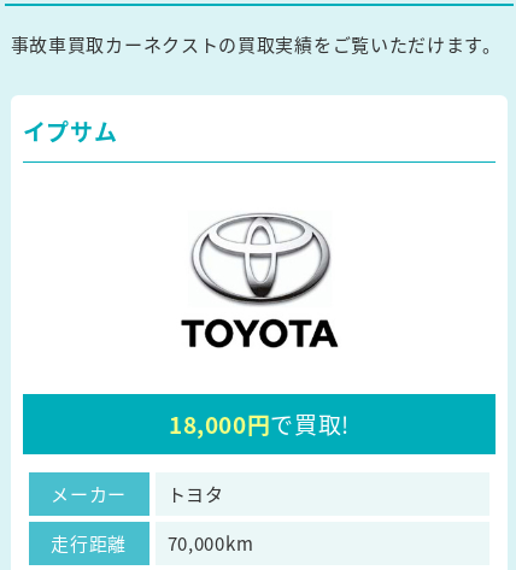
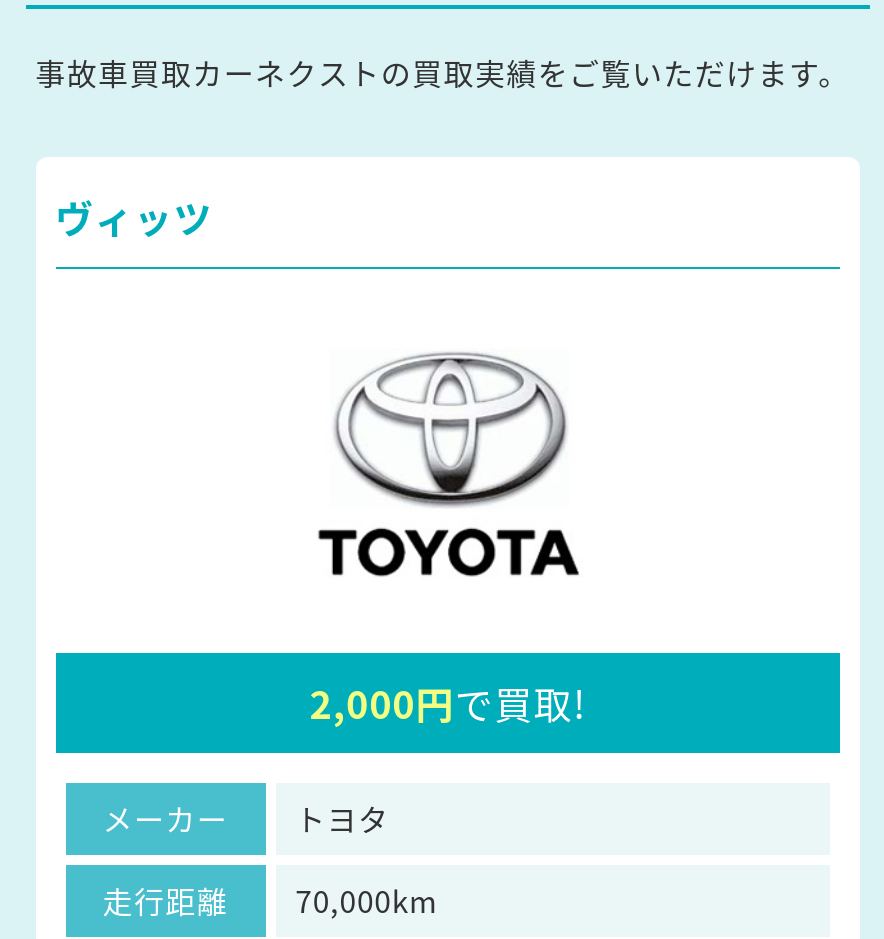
- イプサム
+ ヴィッツ

- 18,000円で買取!
+ 2,000円で買取!
